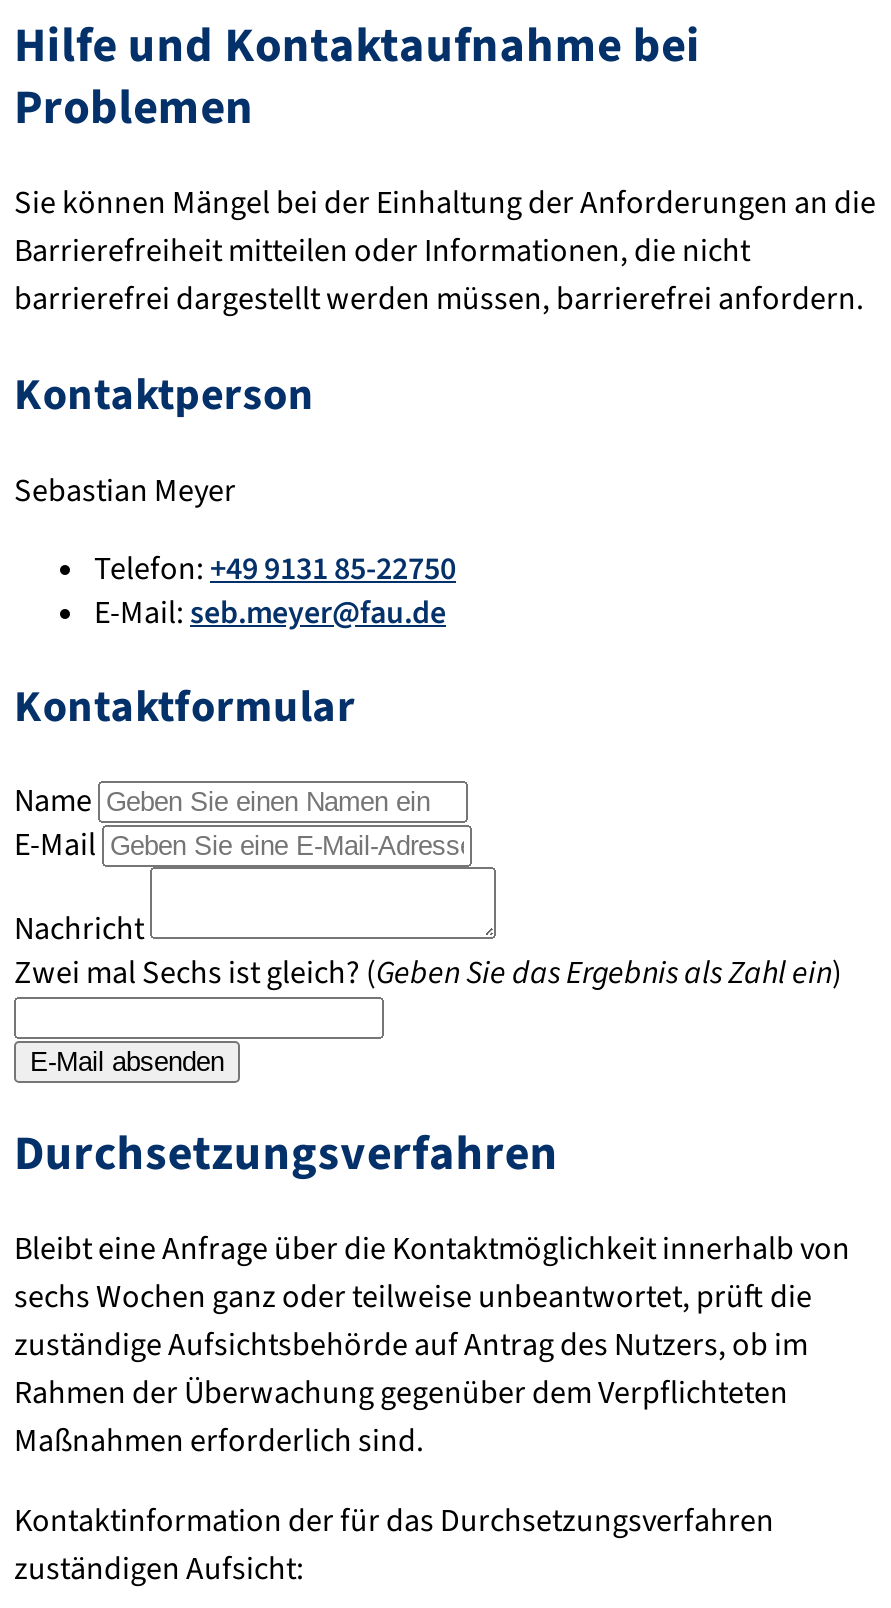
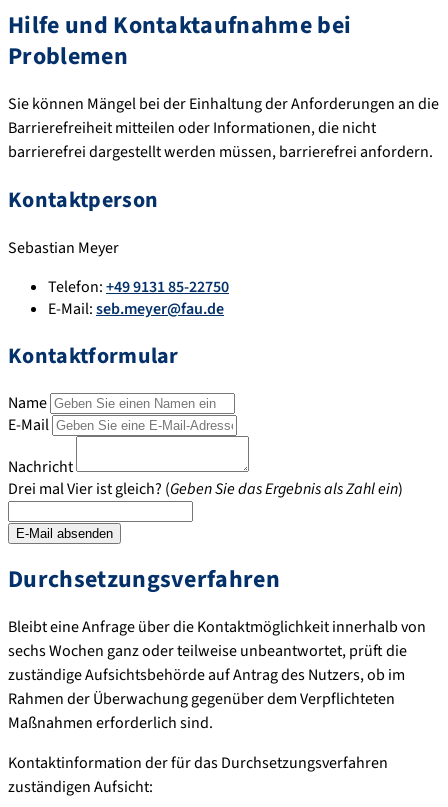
- Zwei mal Sechs ist gleich? (Geben Sie das Ergebnis als Zahl ein)
+ Drei mal Vier ist gleich? (Geben Sie das Ergebnis als Zahl ein)
